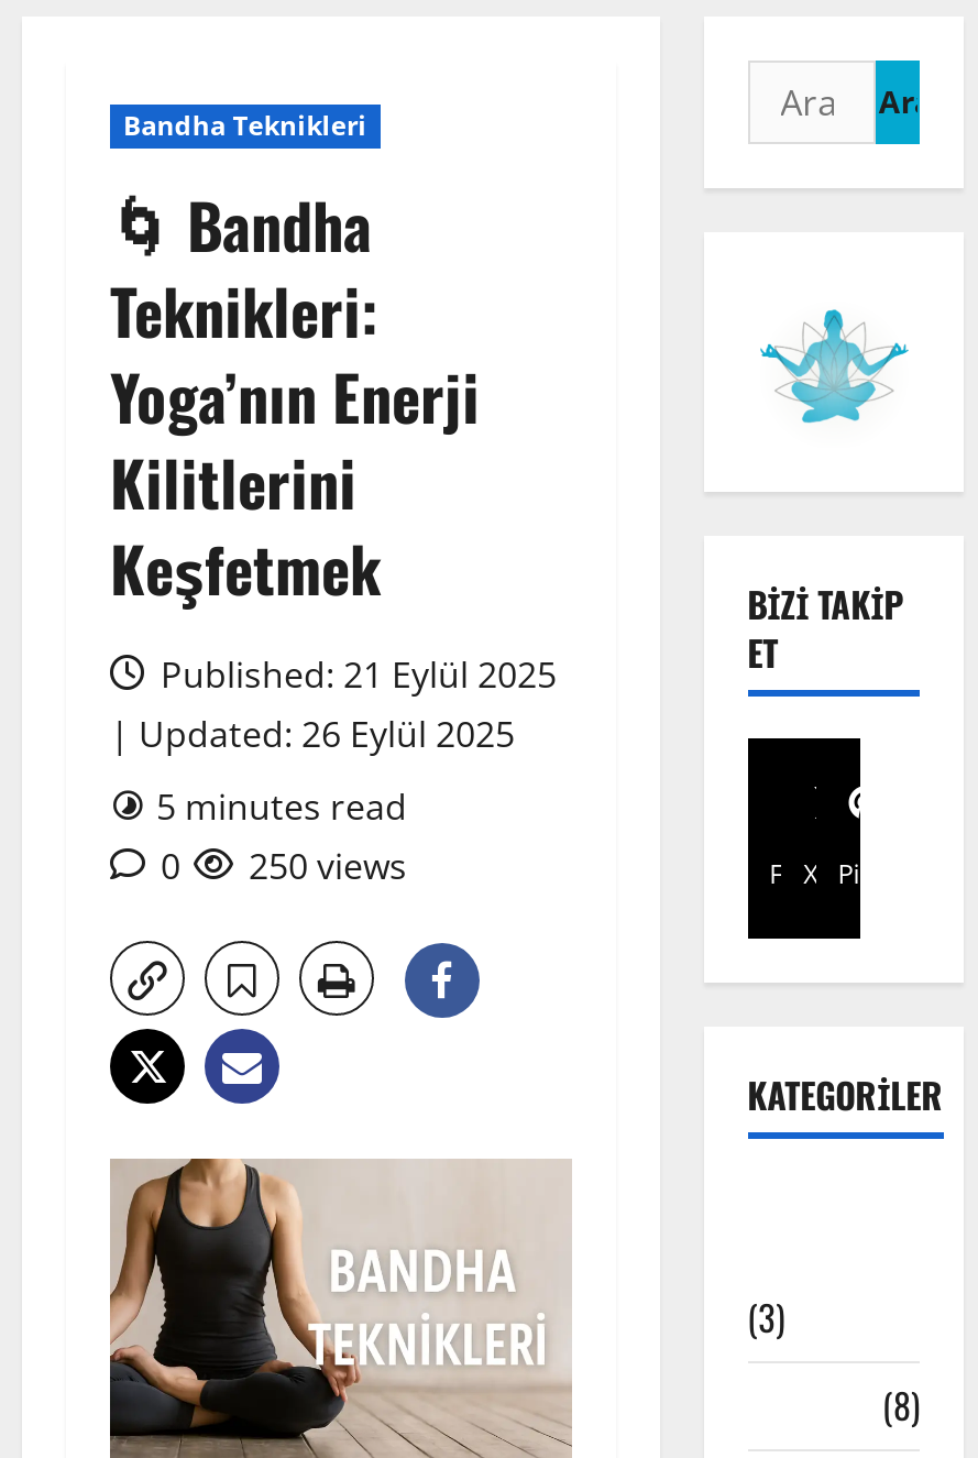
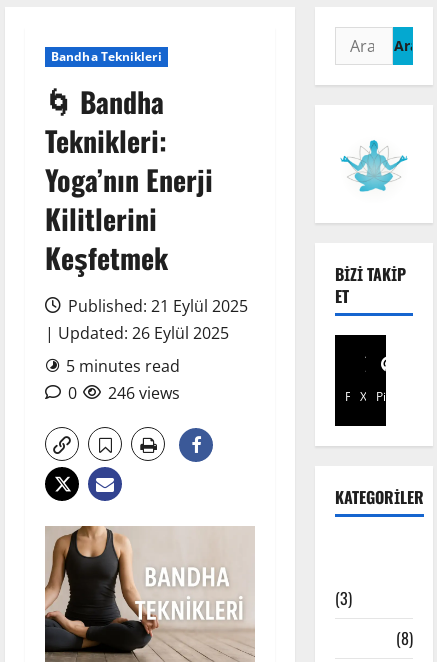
- 0 250 views
+ 0 246 views
